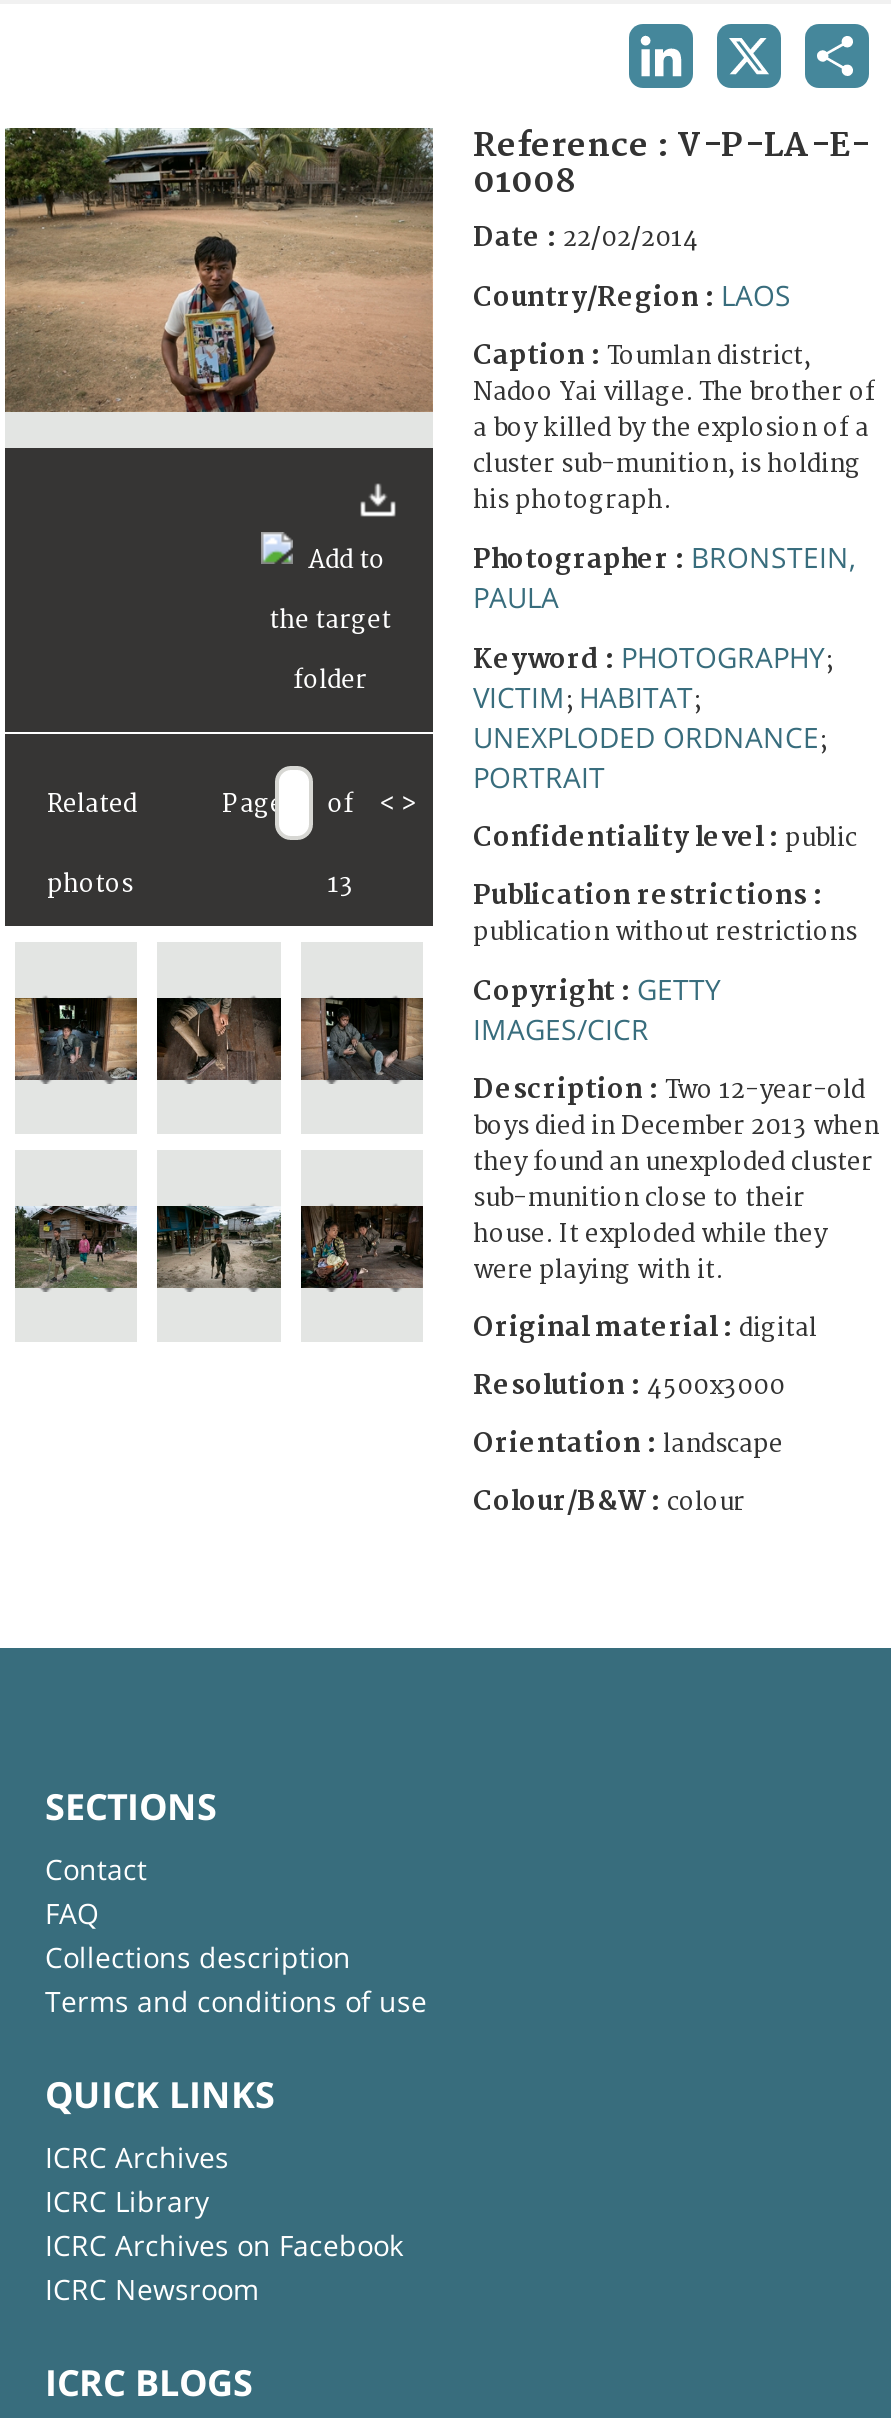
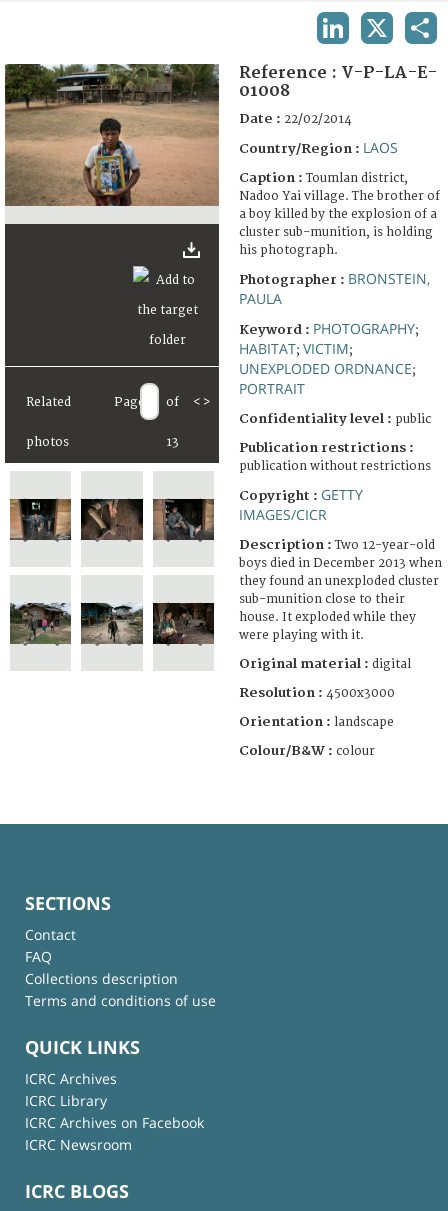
- VICTIM; HABITAT;
+ HABITAT; VICTIM;
